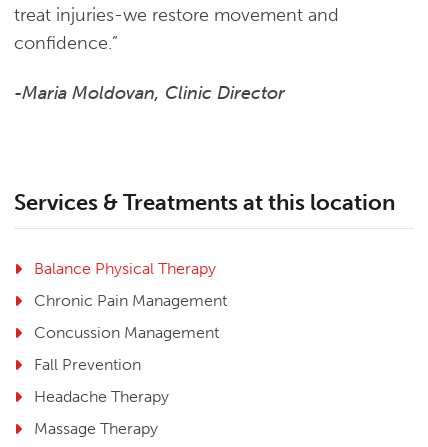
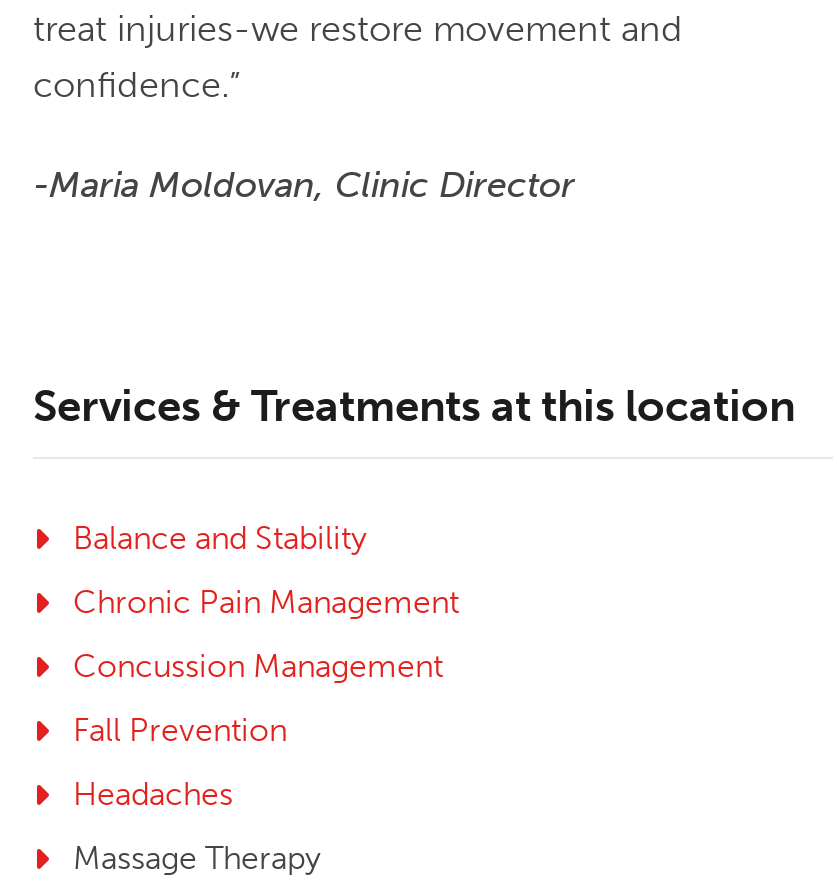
- Balance Physical Therapy
+ Balance and Stability

- Headache Therapy
+ Headaches
